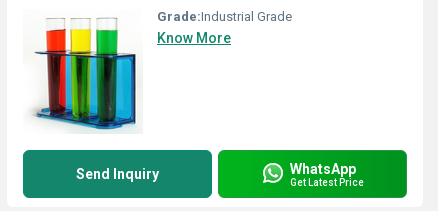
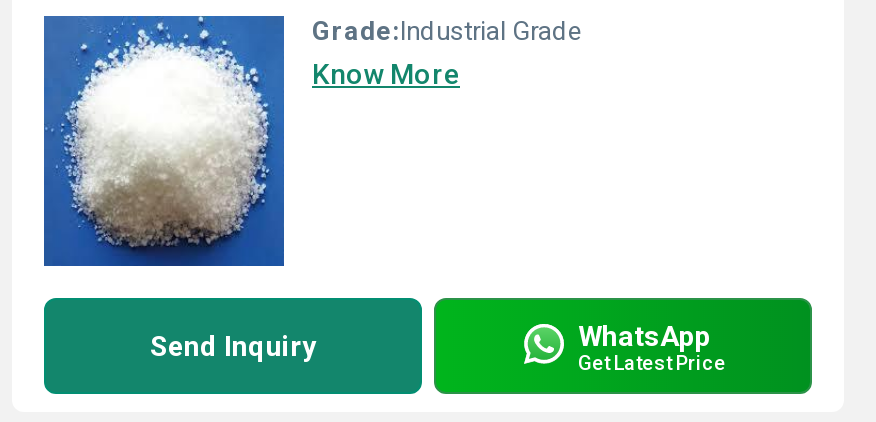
- [image]
+ [image]
